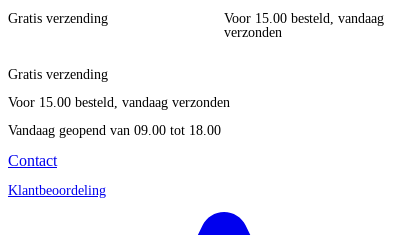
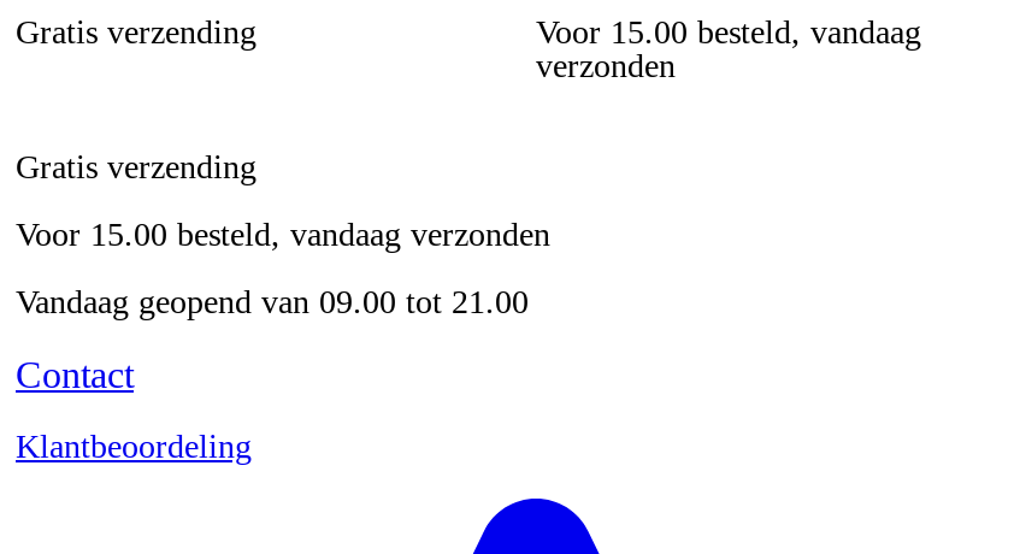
- Vandaag geopend van 09.00 tot 18.00
+ Vandaag geopend van 09.00 tot 21.00
